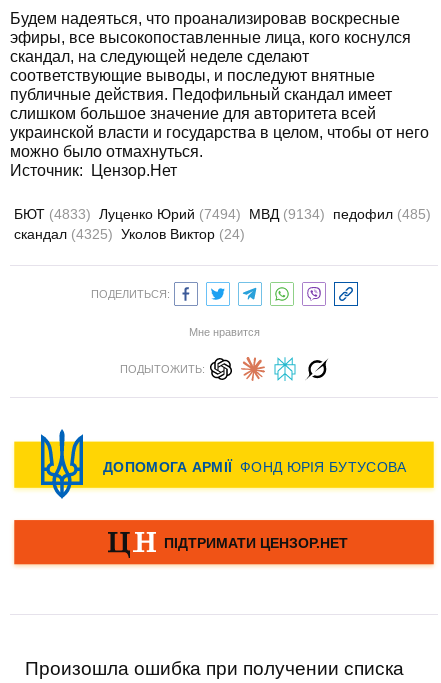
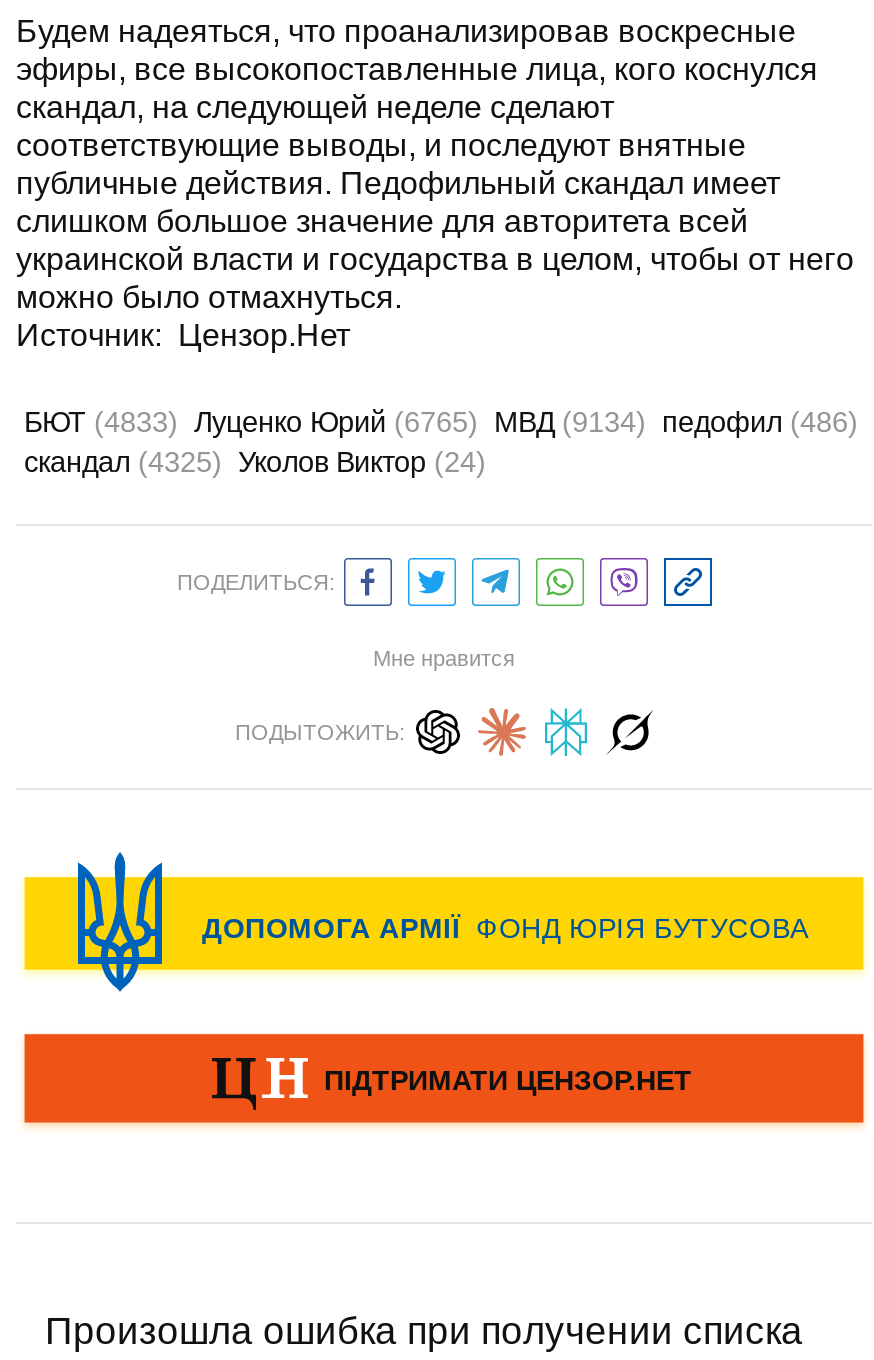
- БЮТ (4833) Луценко Юрий (7494) МВД (9134) педофил (485)
+ БЮТ (4833) Луценко Юрий (6765) МВД (9134) педофил (486)
